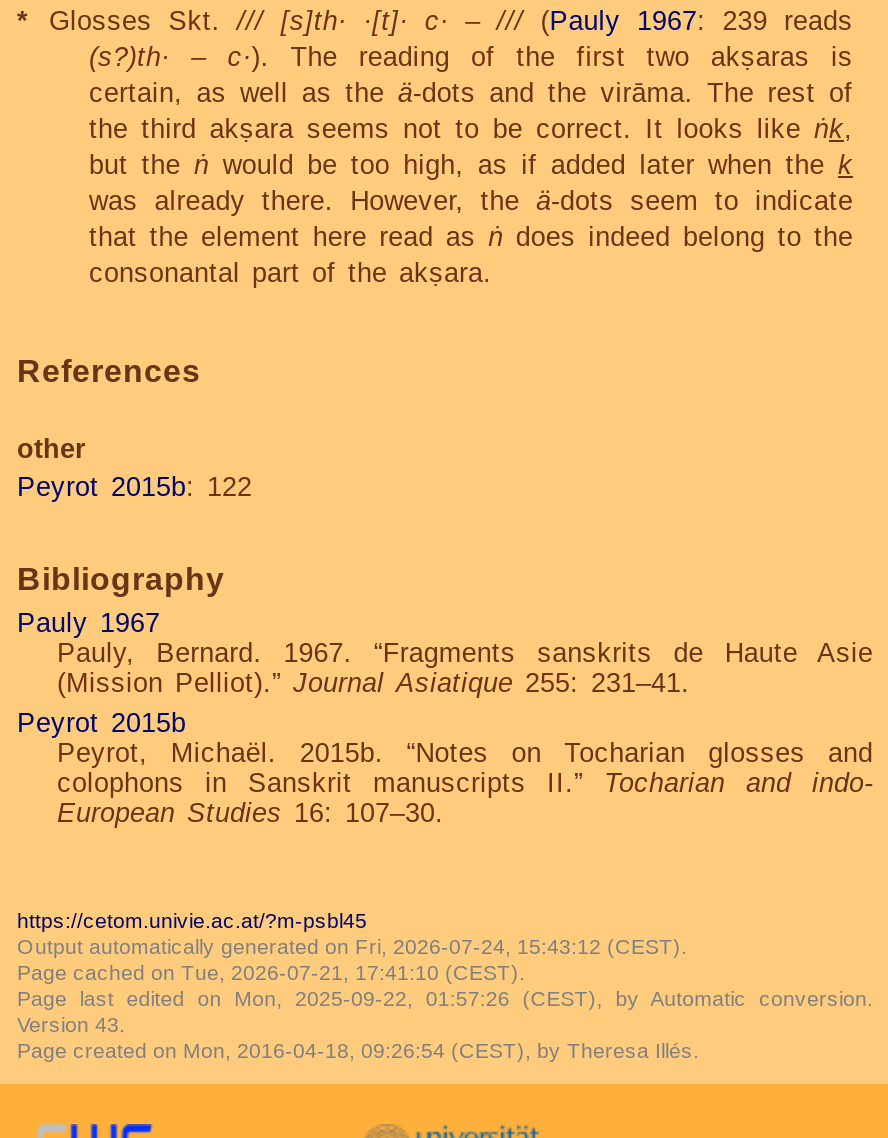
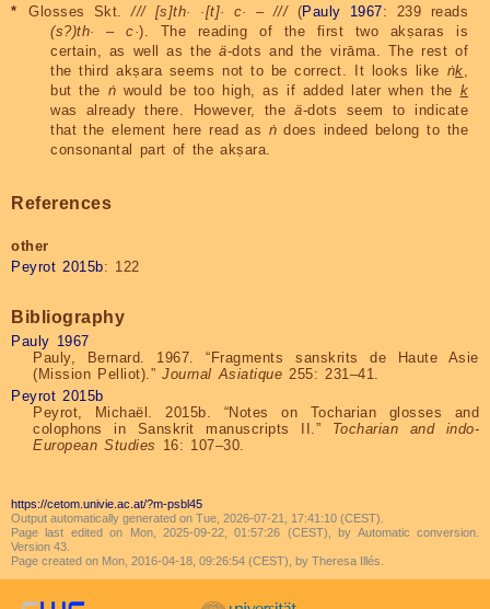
- Output automatically generated on Fri, 2026-07-24, 15:43:12 (CEST).
- Page cached on Tue, 2026-07-21, 17:41:10 (CEST).
+ Output automatically generated on Tue, 2026-07-21, 17:41:10 (CEST).
